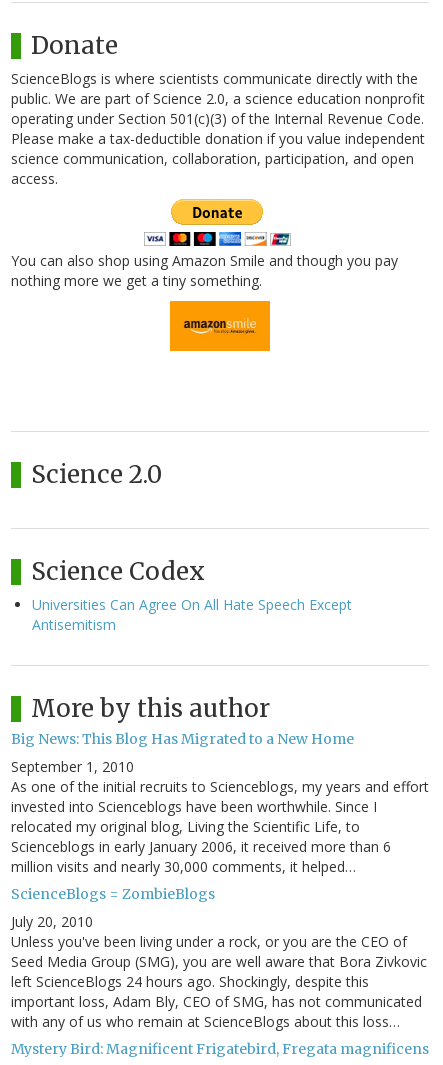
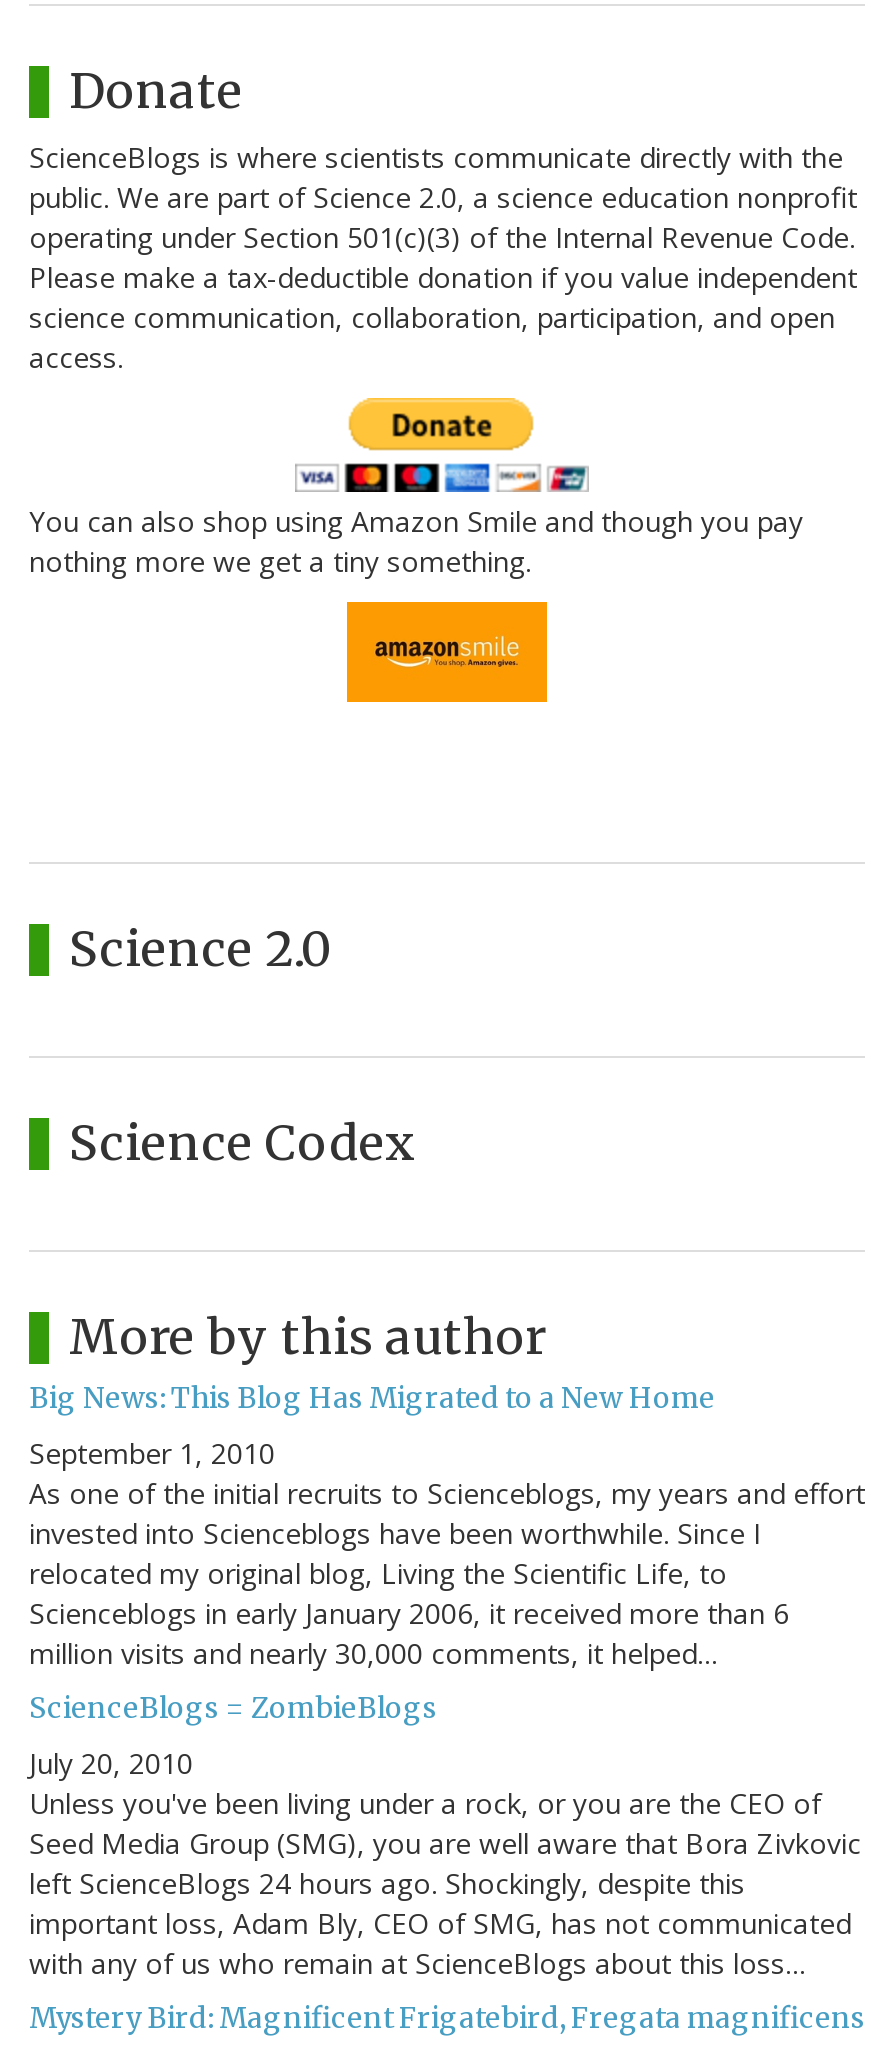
- Universities Can Agree On All Hate Speech Except
- Antisemitism
